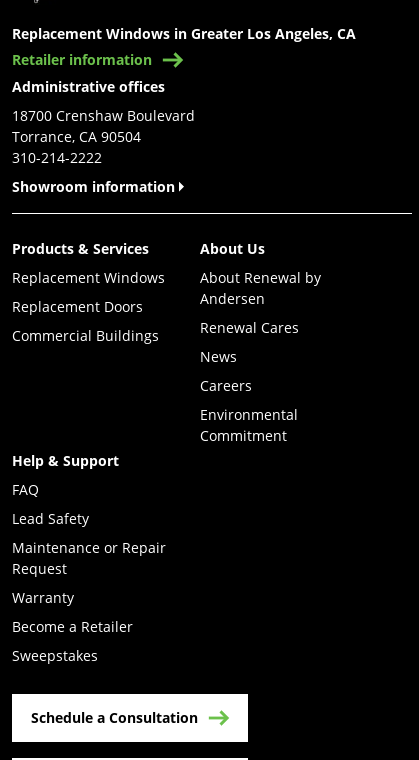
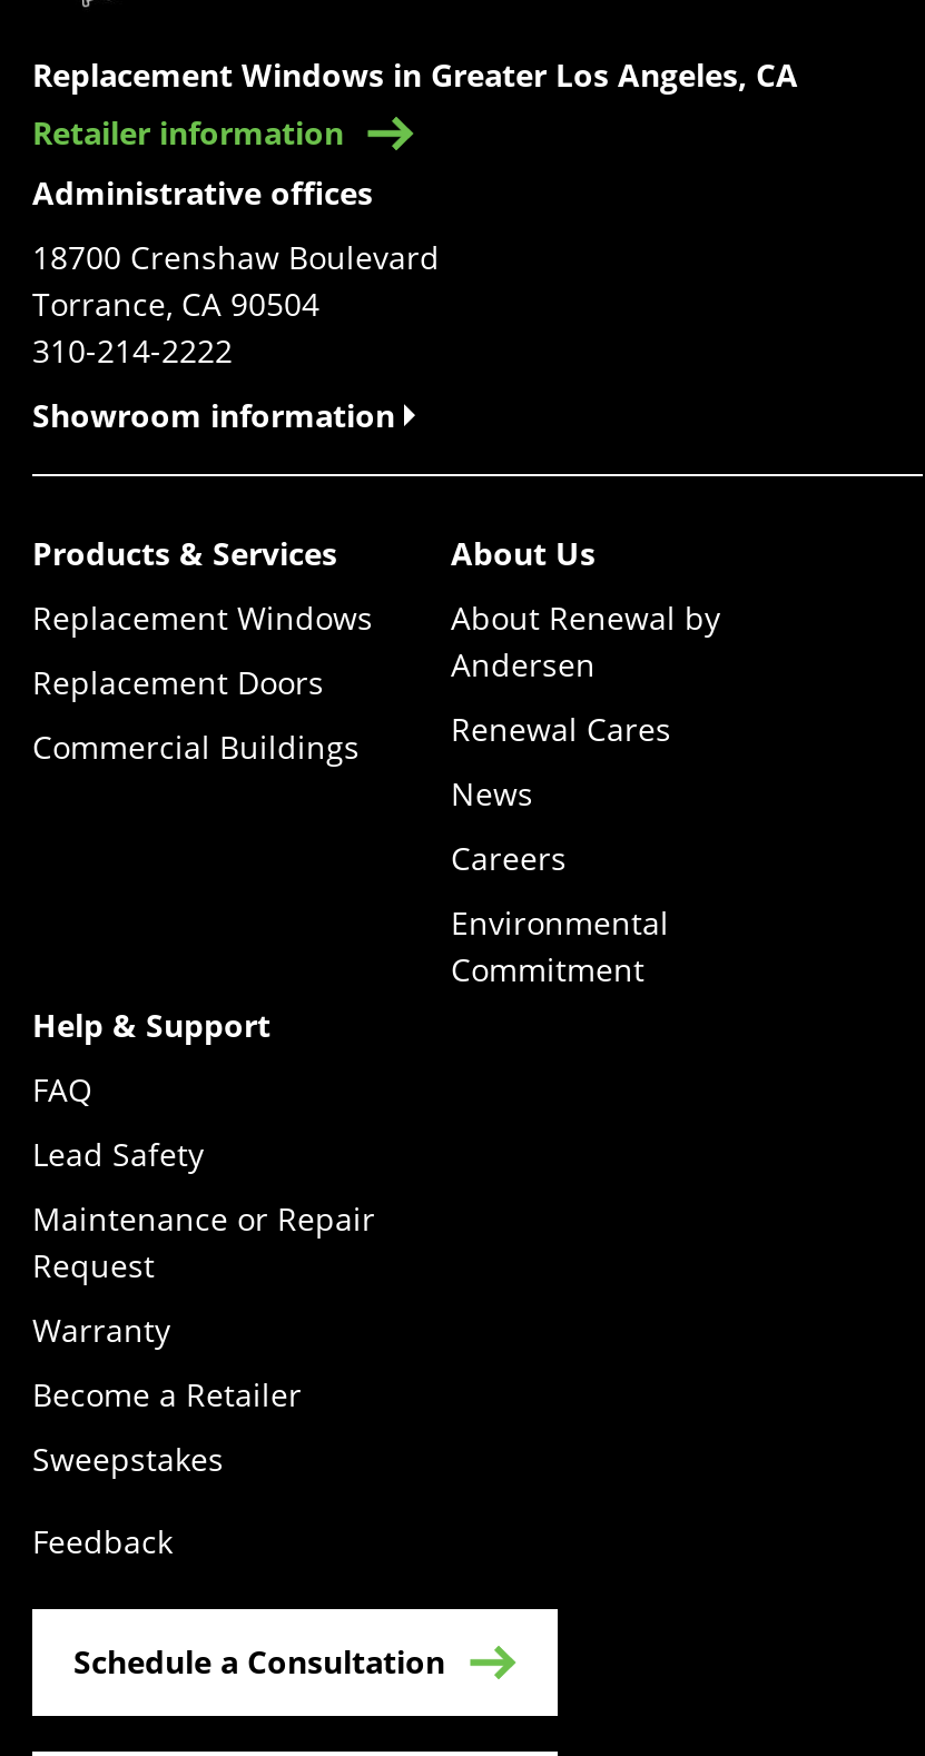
+ Feedback
